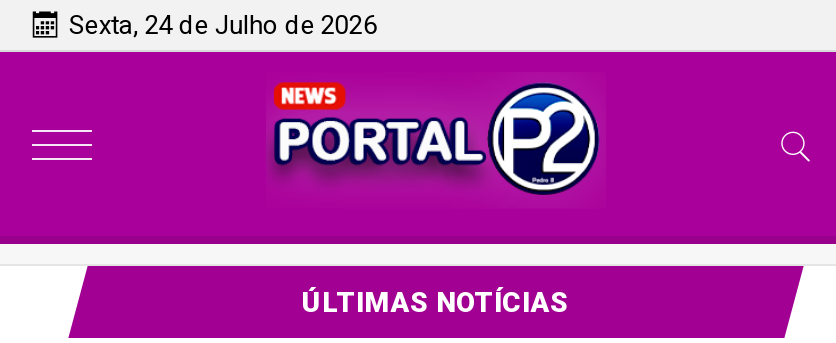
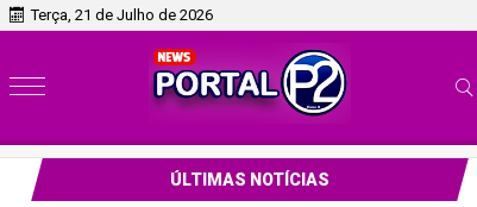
- Sexta, 24 de Julho de 2026
+ Terça, 21 de Julho de 2026
